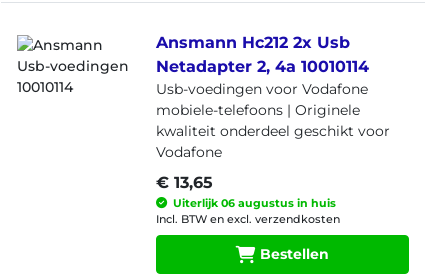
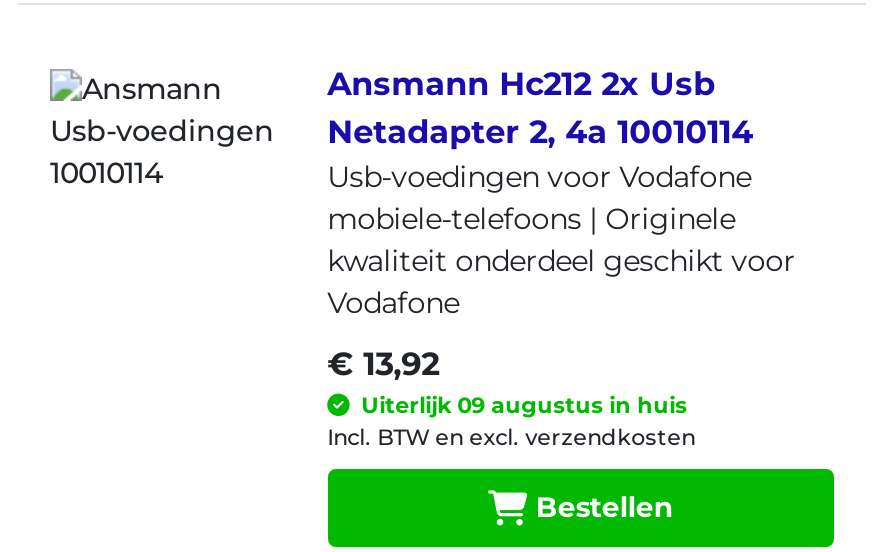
- € 13,65
+ € 13,92

- Uiterlijk 06 augustus in huis
+ Uiterlijk 09 augustus in huis
